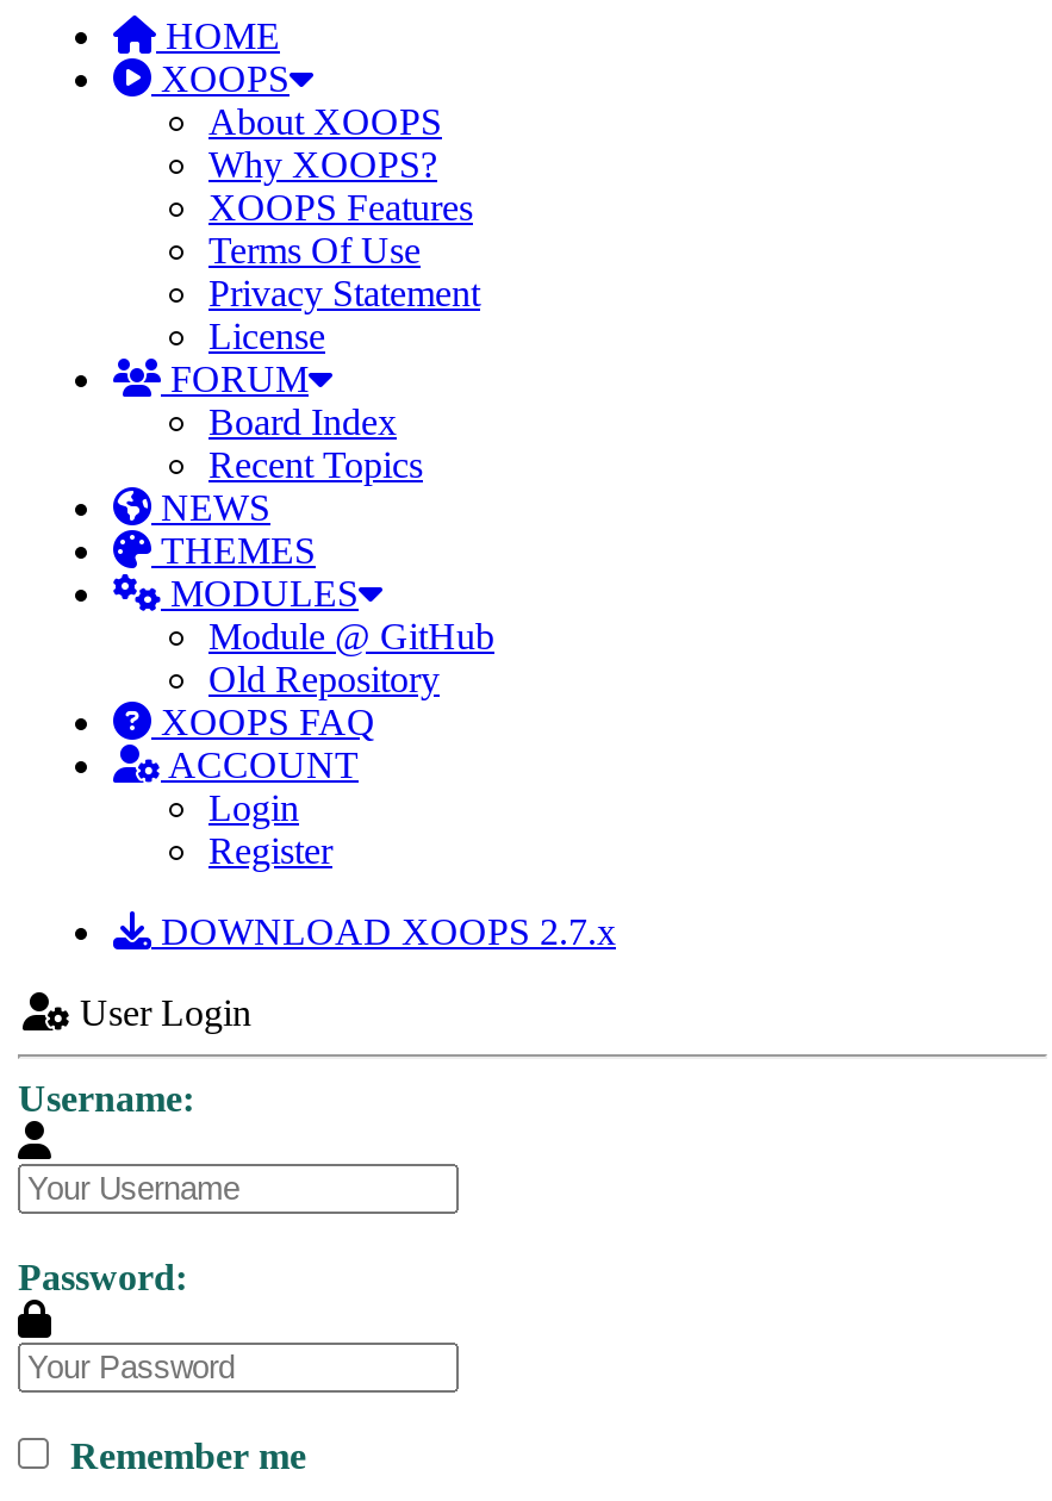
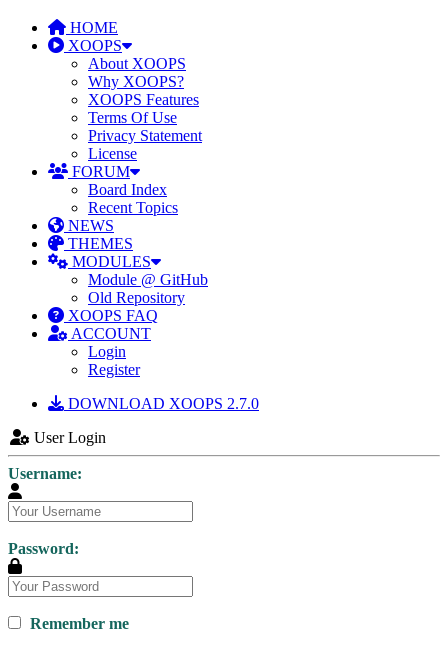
- DOWNLOAD XOOPS 2.7.x
+ DOWNLOAD XOOPS 2.7.0
